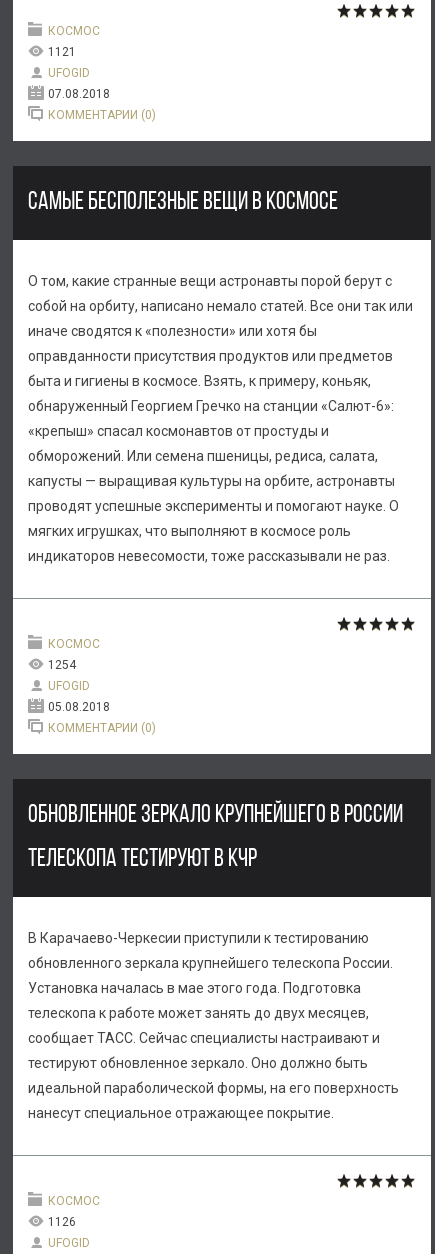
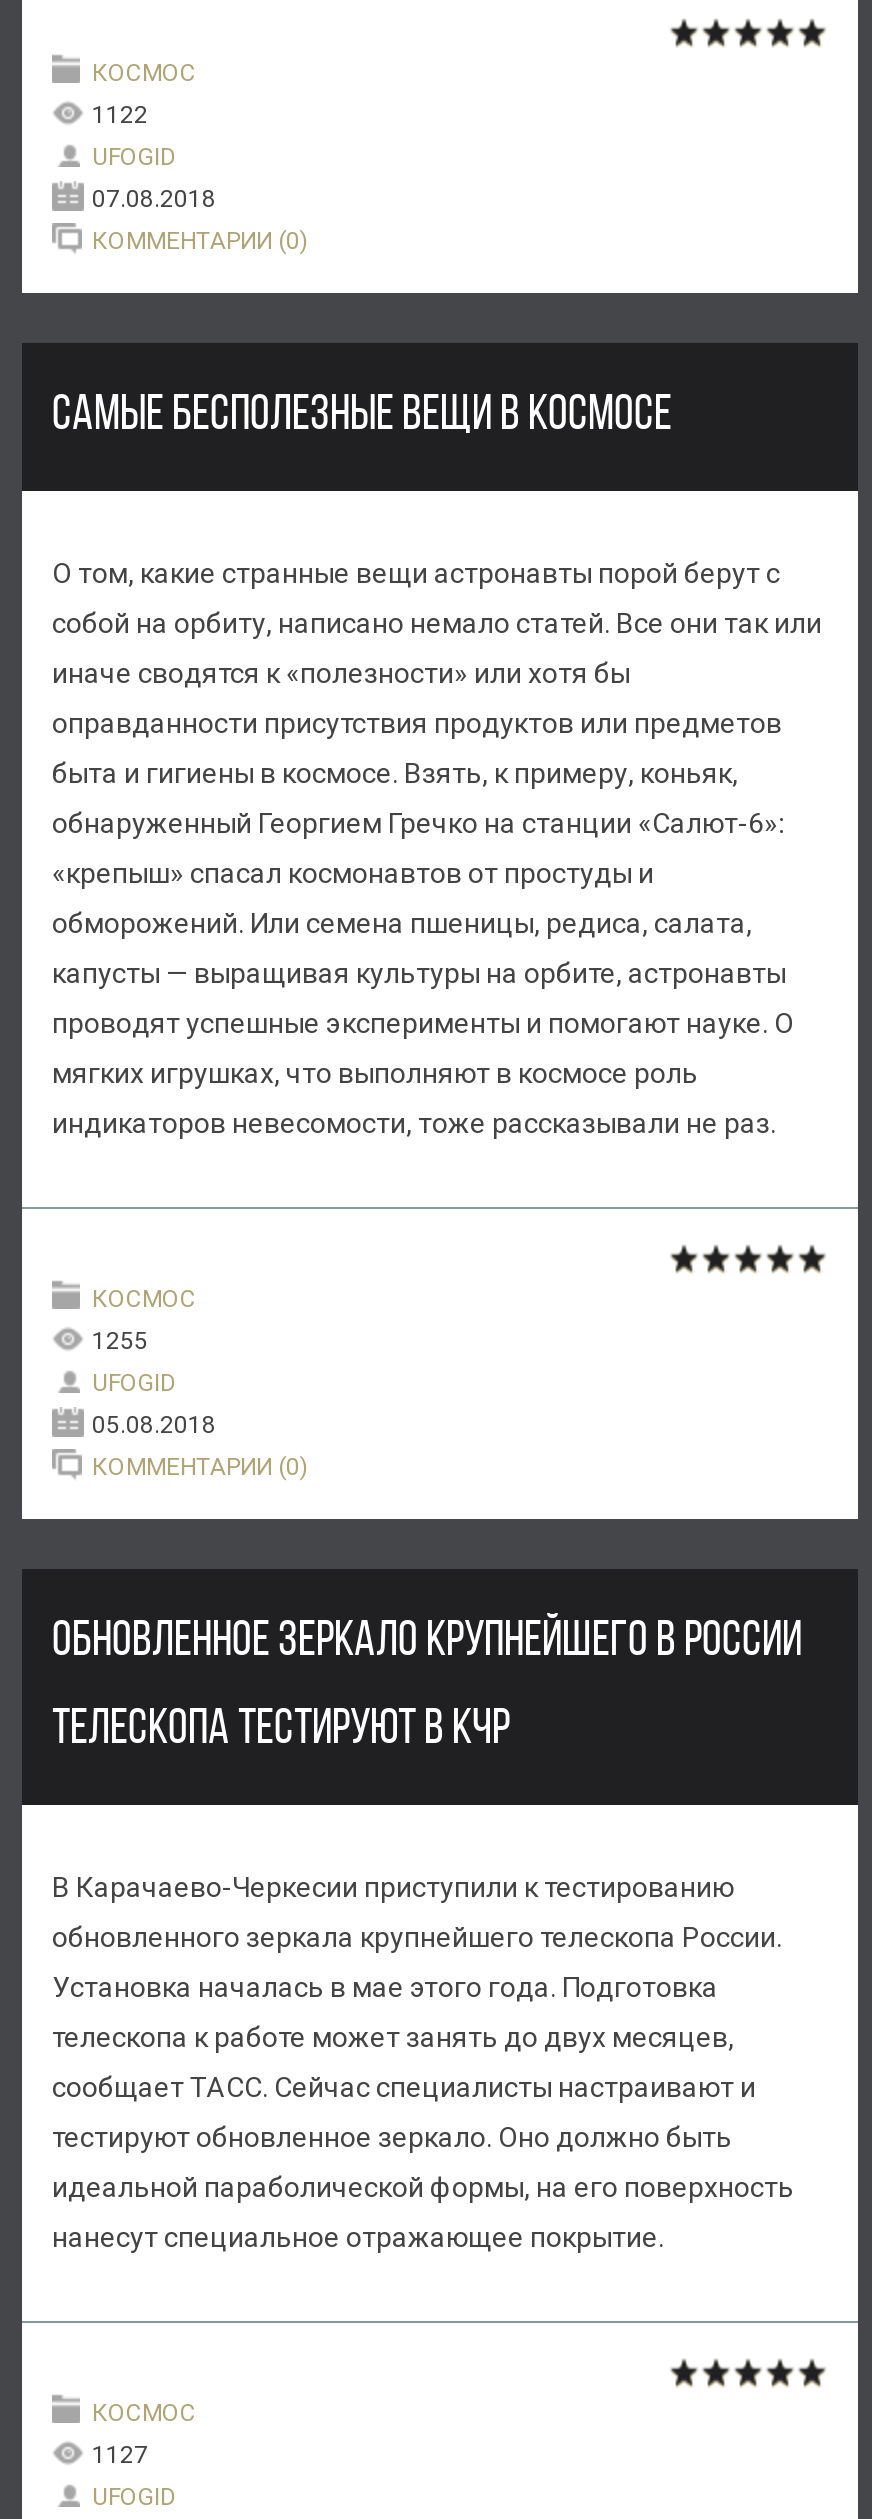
- 1121
+ 1122

- 1254
+ 1255

- 1126
+ 1127
